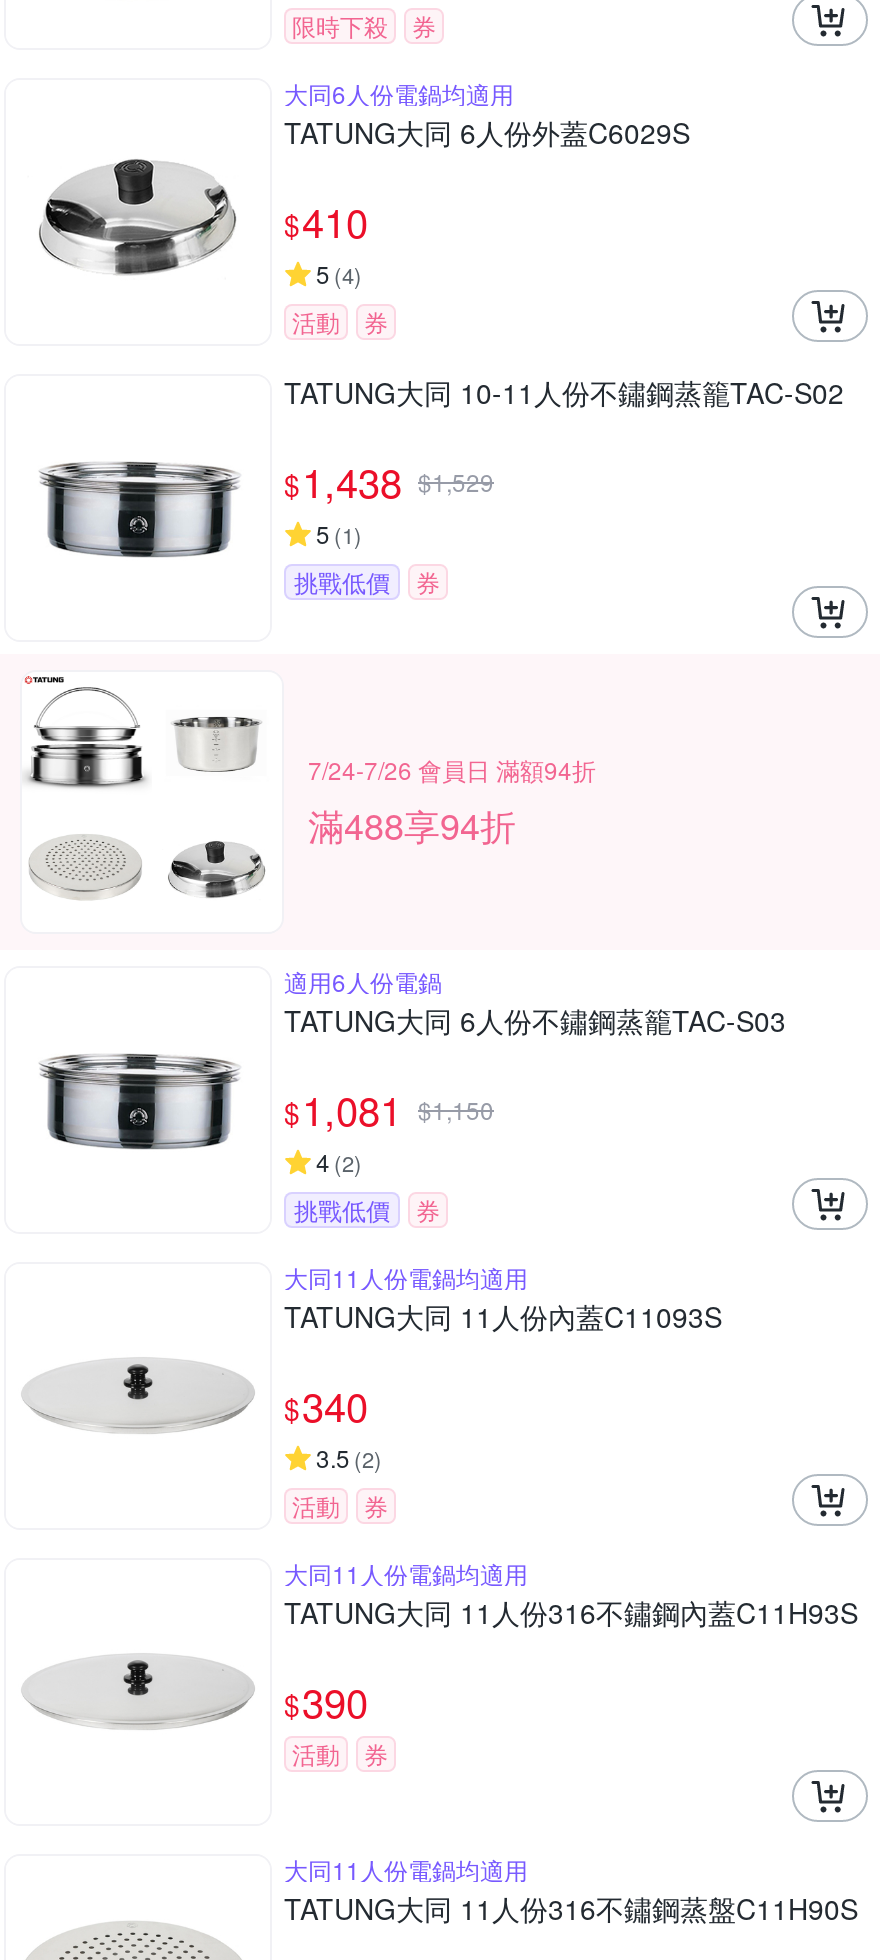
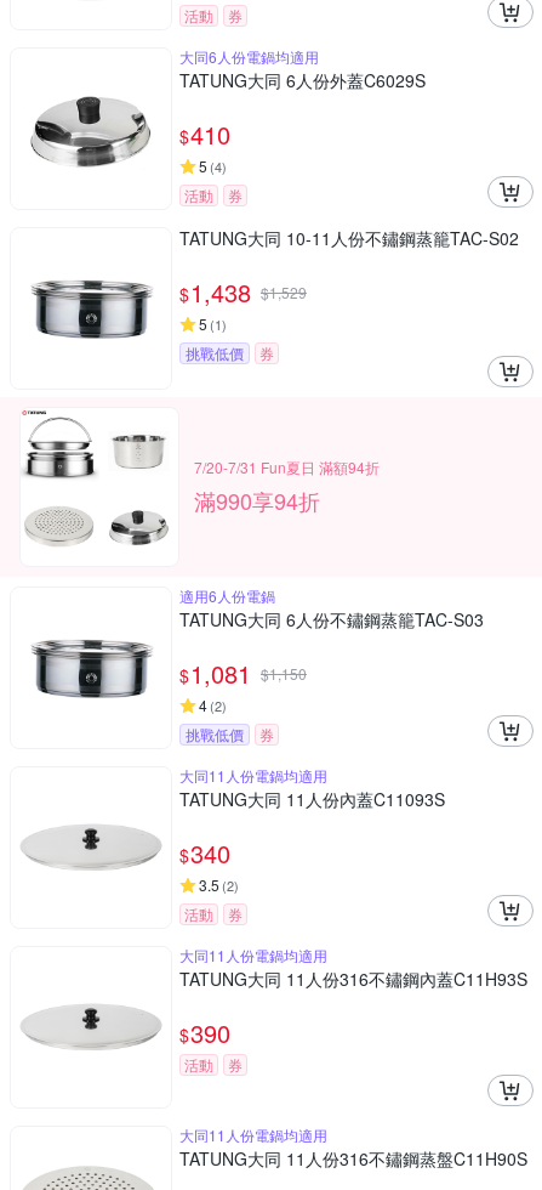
- 限時下殺
+ 活動

- 7/24-7/26 會員日 滿額94折
+ 7/20-7/31 Fun夏日 滿額94折

- 滿488享94折
+ 滿990享94折
